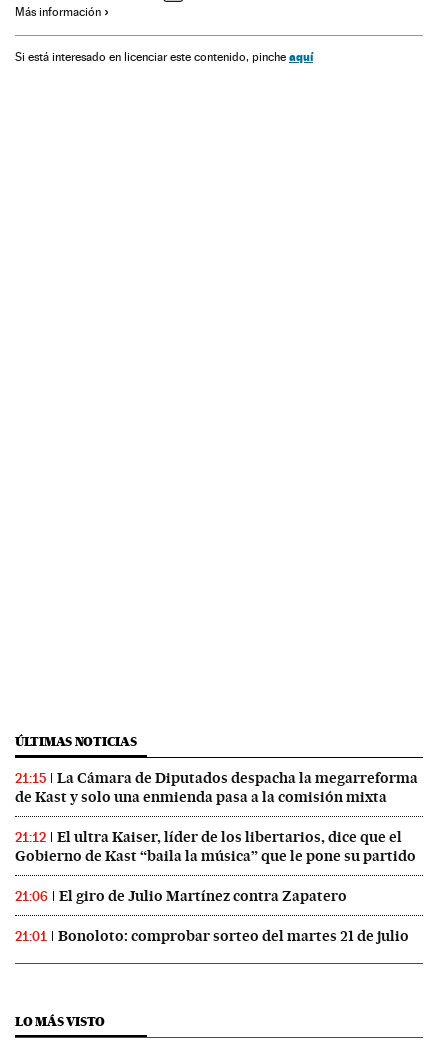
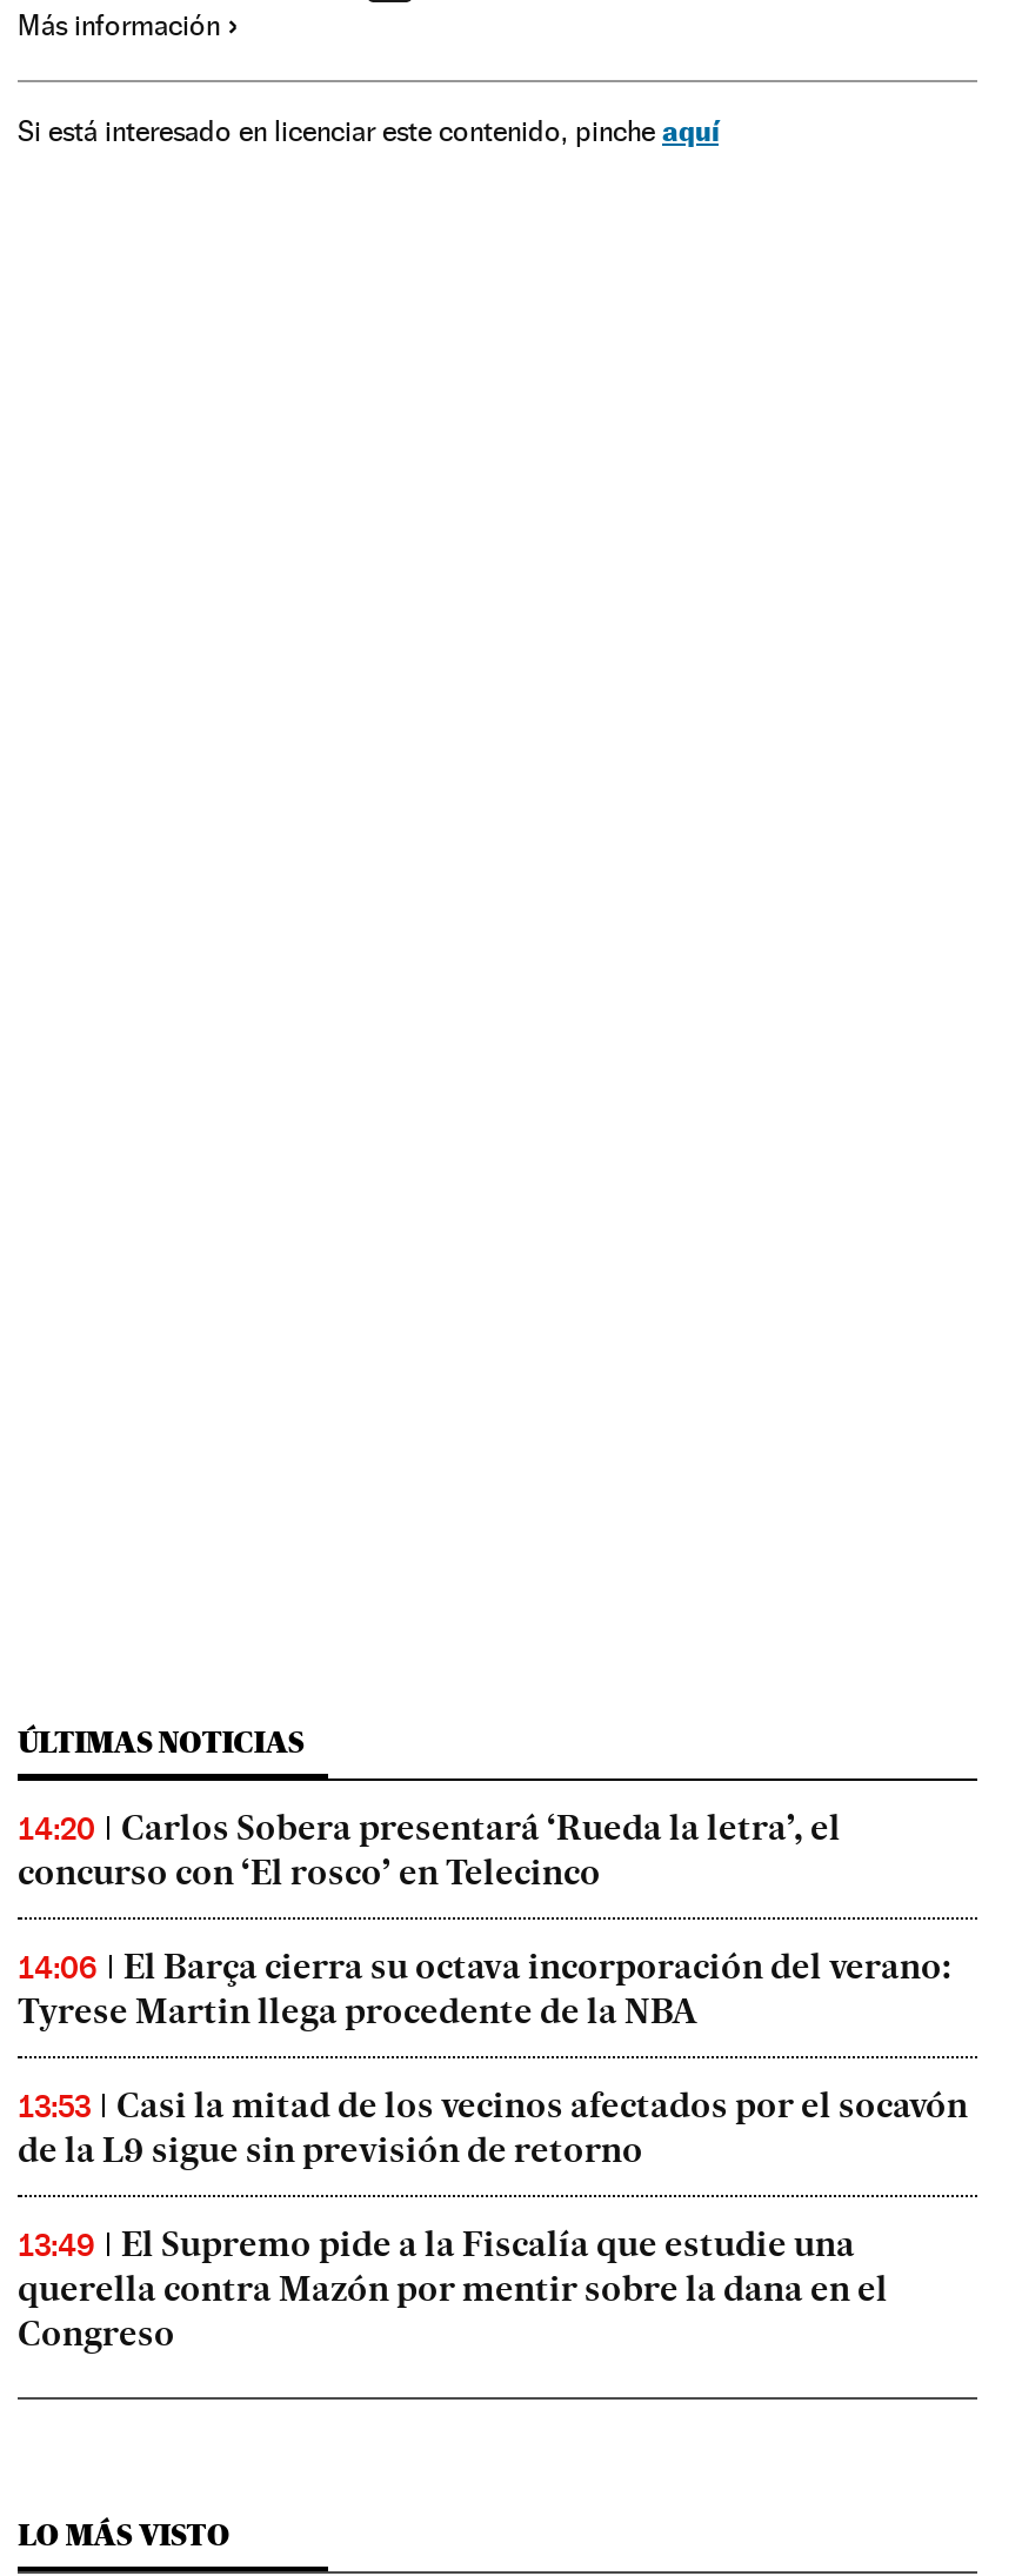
- 21:15
- La Cámara de Diputados despacha la megarreforma
- de Kast y solo una enmienda pasa a la comisión mixta
+ 14:20
+ Carlos Sobera presentará ‘Rueda la letra’, el
+ concurso con ‘El rosco’ en Telecinco

- 21:12
- El ultra Kaiser, líder de los libertarios, dice que el
- Gobierno de Kast “baila la música” que le pone su partido
+ 14:06
+ El Barça cierra su octava incorporación del verano:
+ Tyrese Martin llega procedente de la NBA

- 21:06
- El giro de Julio Martínez contra Zapatero
+ 13:53
+ Casi la mitad de los vecinos afectados por el socavón
+ de la L9 sigue sin previsión de retorno

- 21:01
- Bonoloto: comprobar sorteo del martes 21 de julio
+ 13:49
+ El Supremo pide a la Fiscalía que estudie una
+ querella contra Mazón por mentir sobre la dana en el
+ Congreso
